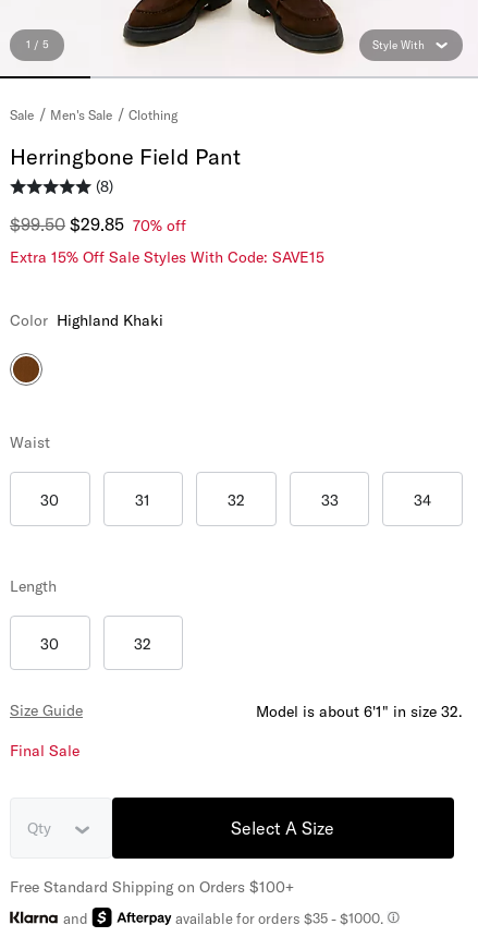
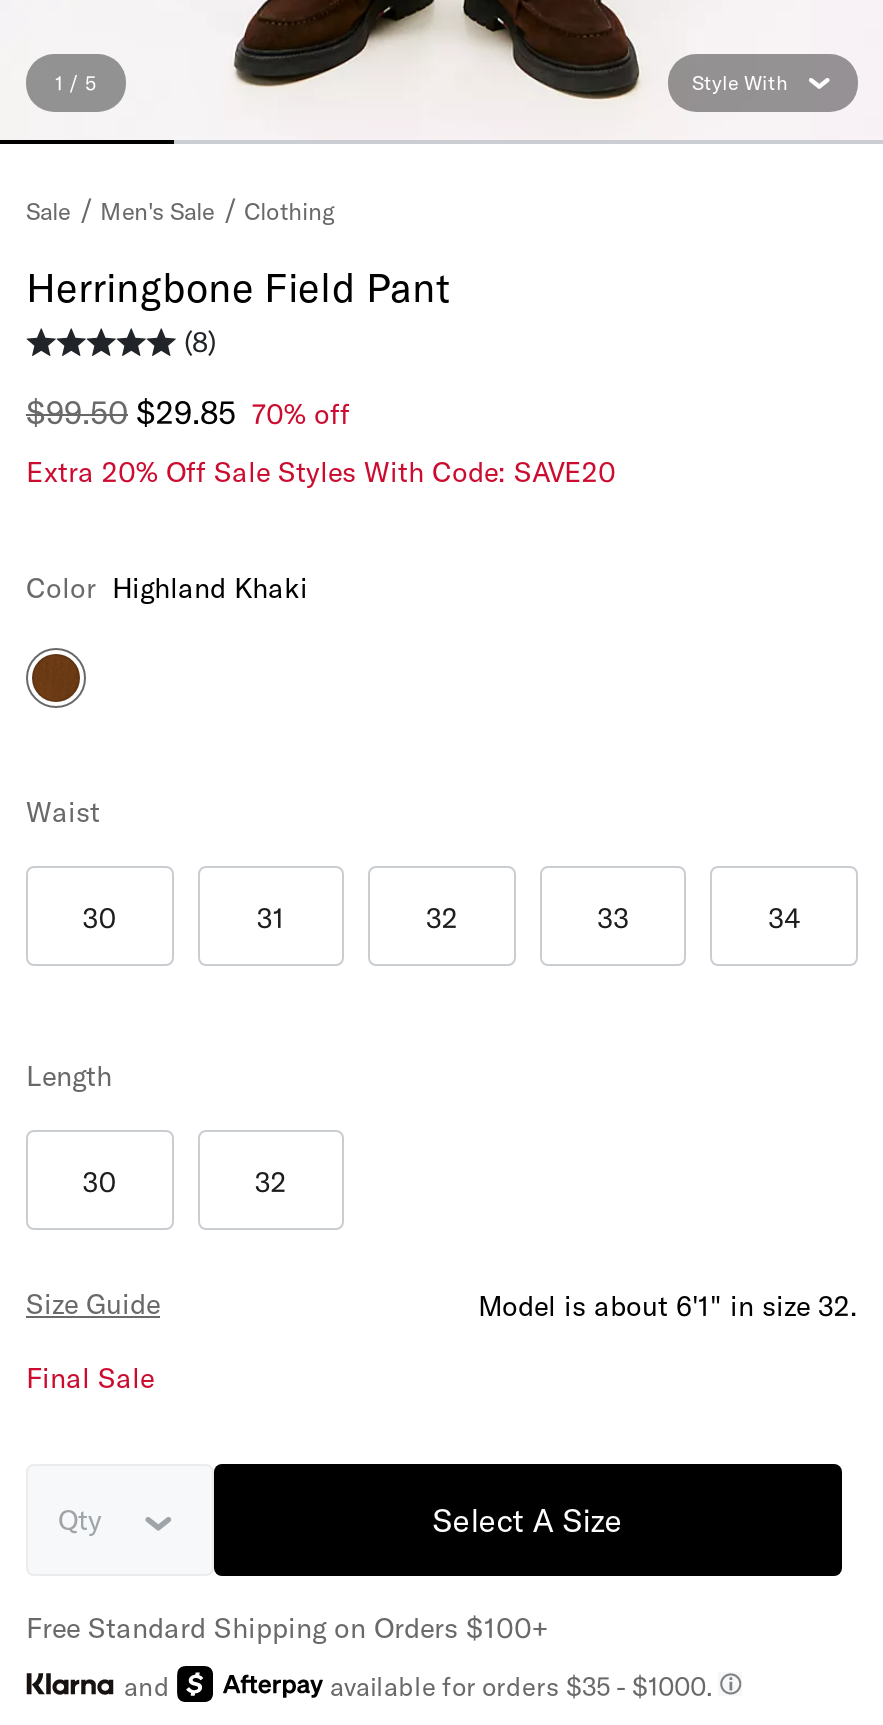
- Extra 15% Off Sale Styles With Code: SAVE15
+ Extra 20% Off Sale Styles With Code: SAVE20
